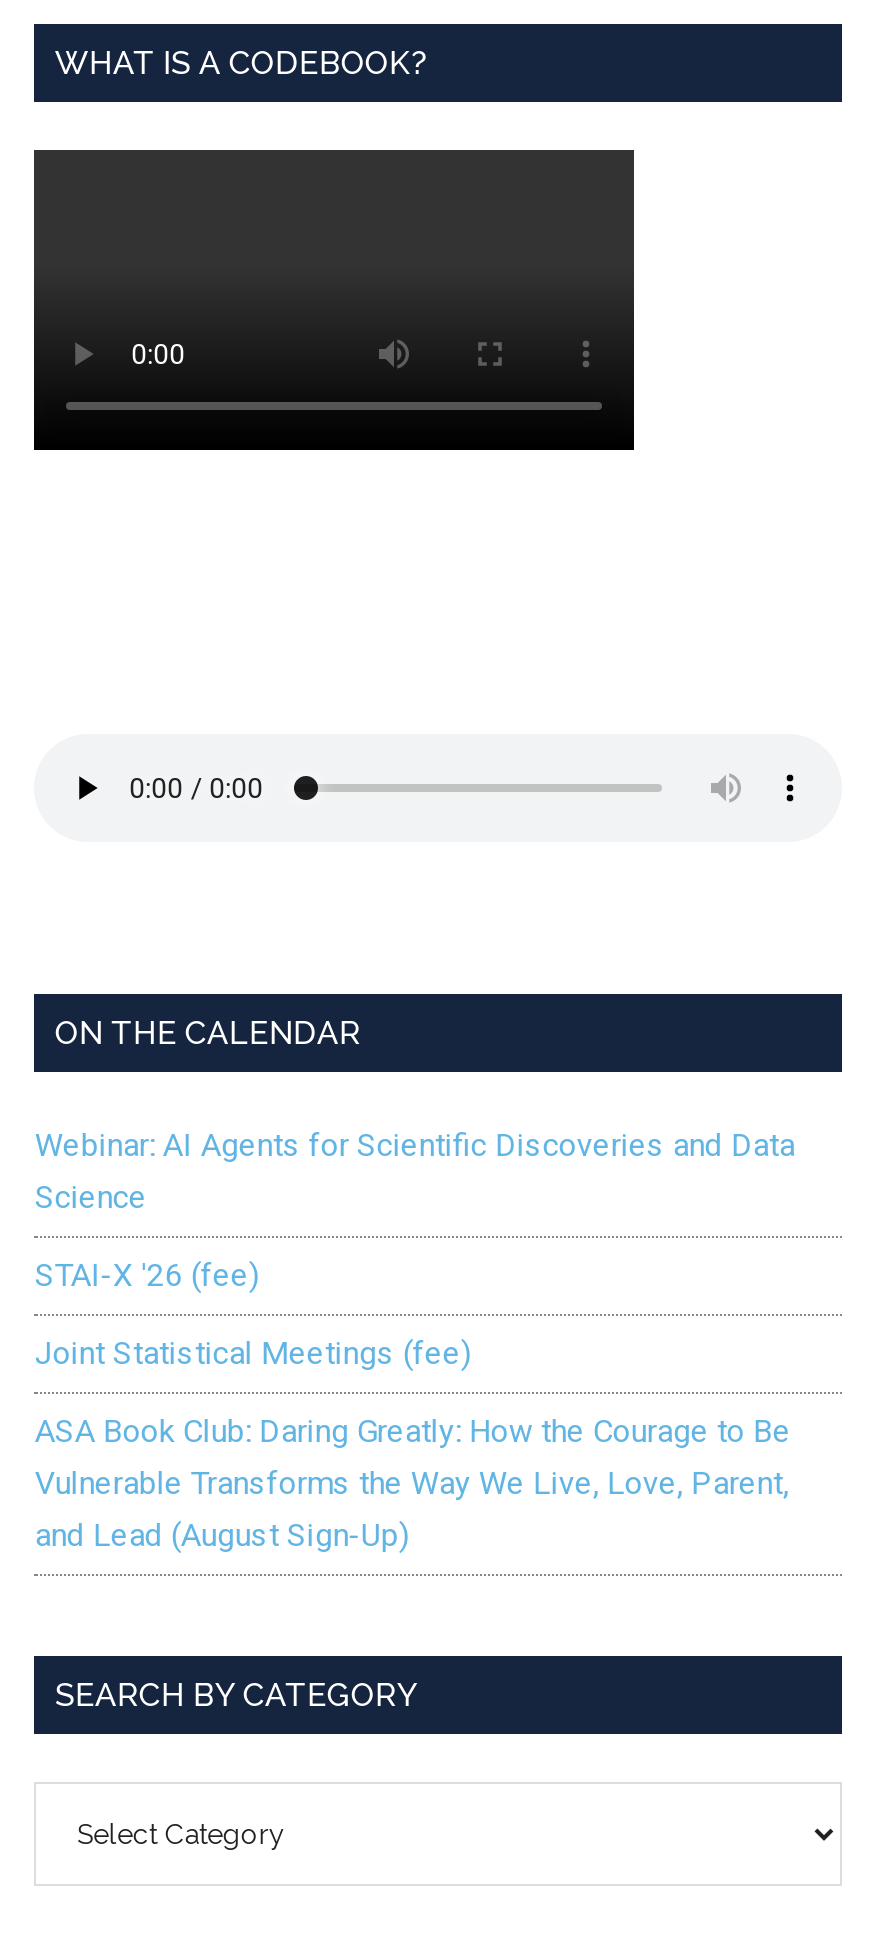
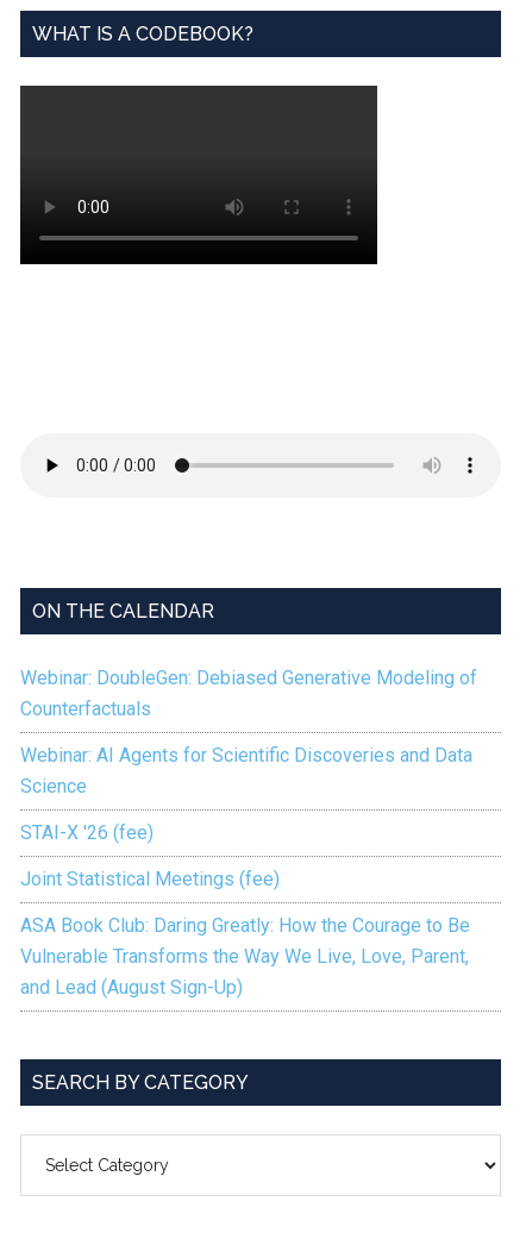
+ Webinar: DoubleGen: Debiased Generative Modeling of
+ Counterfactuals
